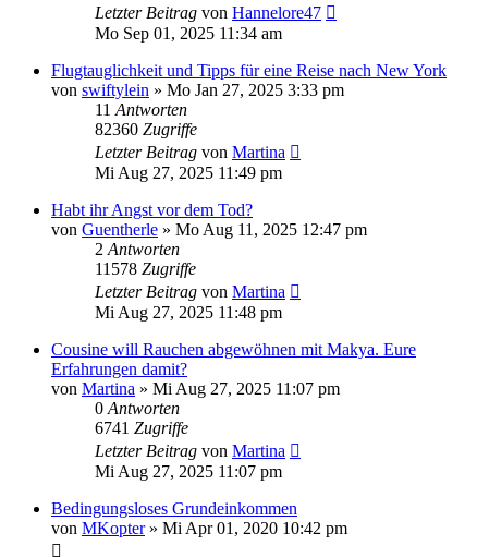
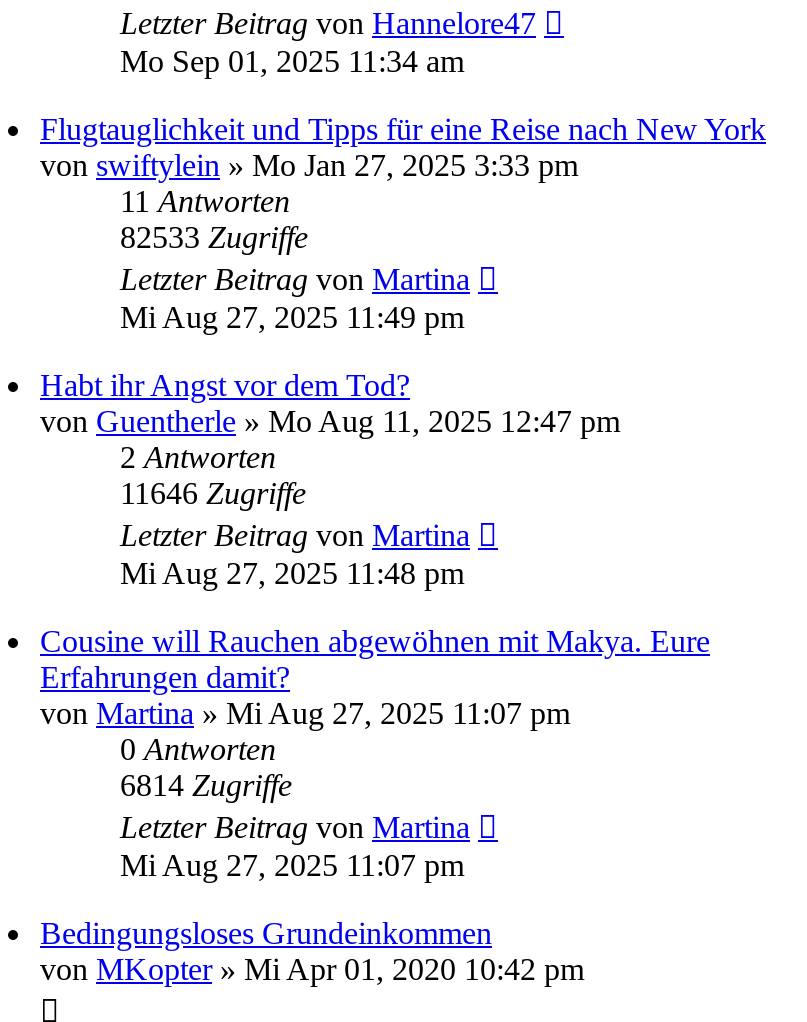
- 82360 Zugriffe
+ 82533 Zugriffe

- 11578 Zugriffe
+ 11646 Zugriffe

- 6741 Zugriffe
+ 6814 Zugriffe
